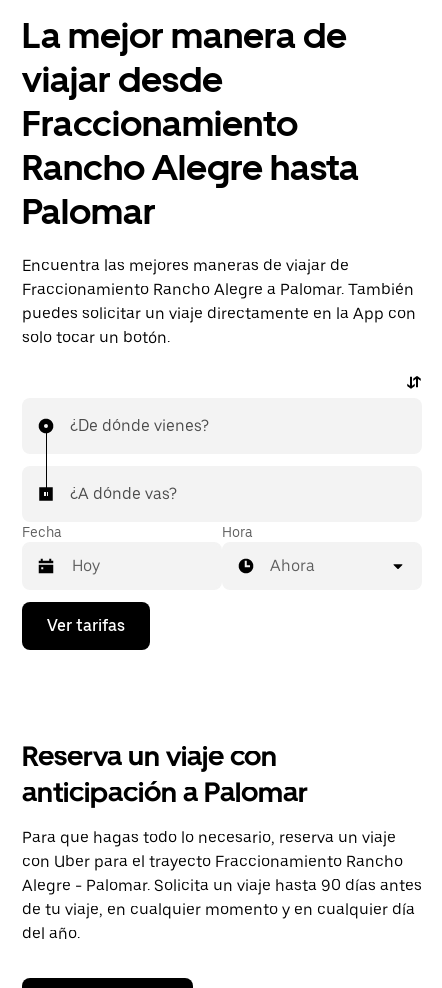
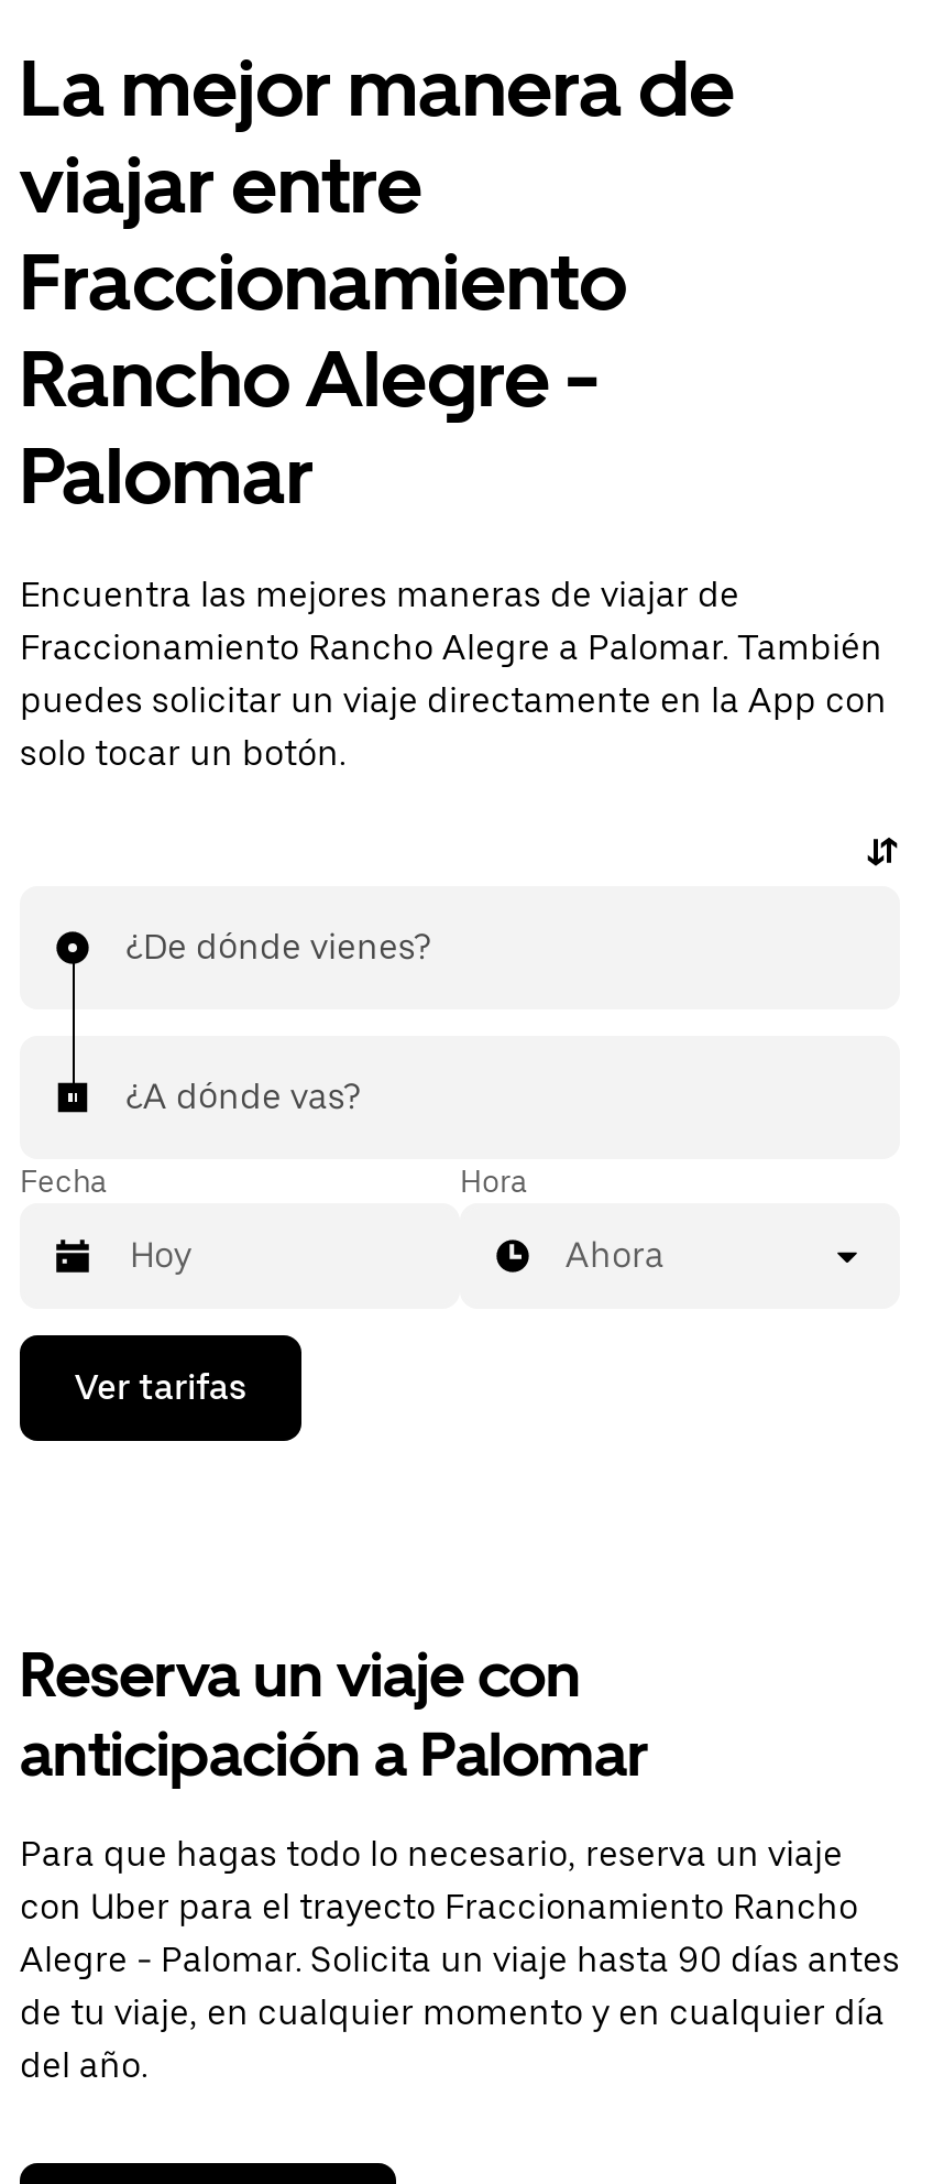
- viajar desde
+ viajar entre

- Rancho Alegre hasta
+ Rancho Alegre -
